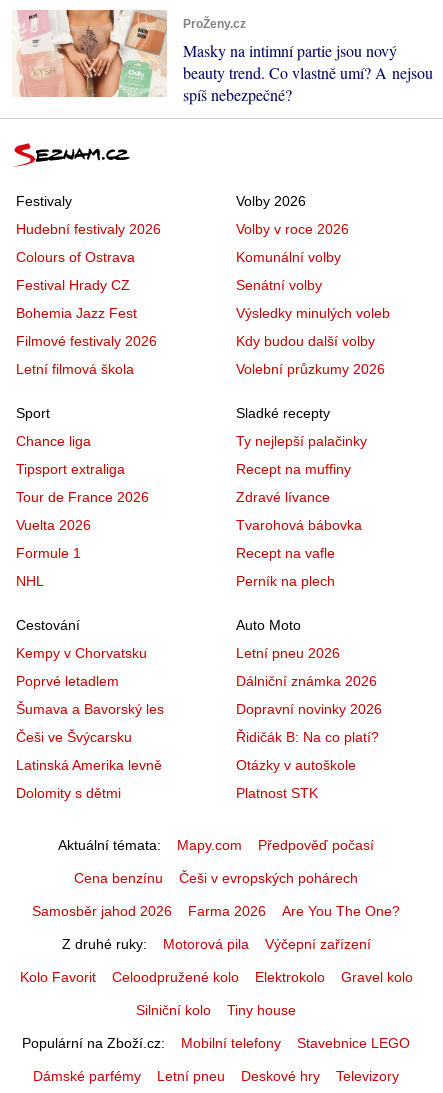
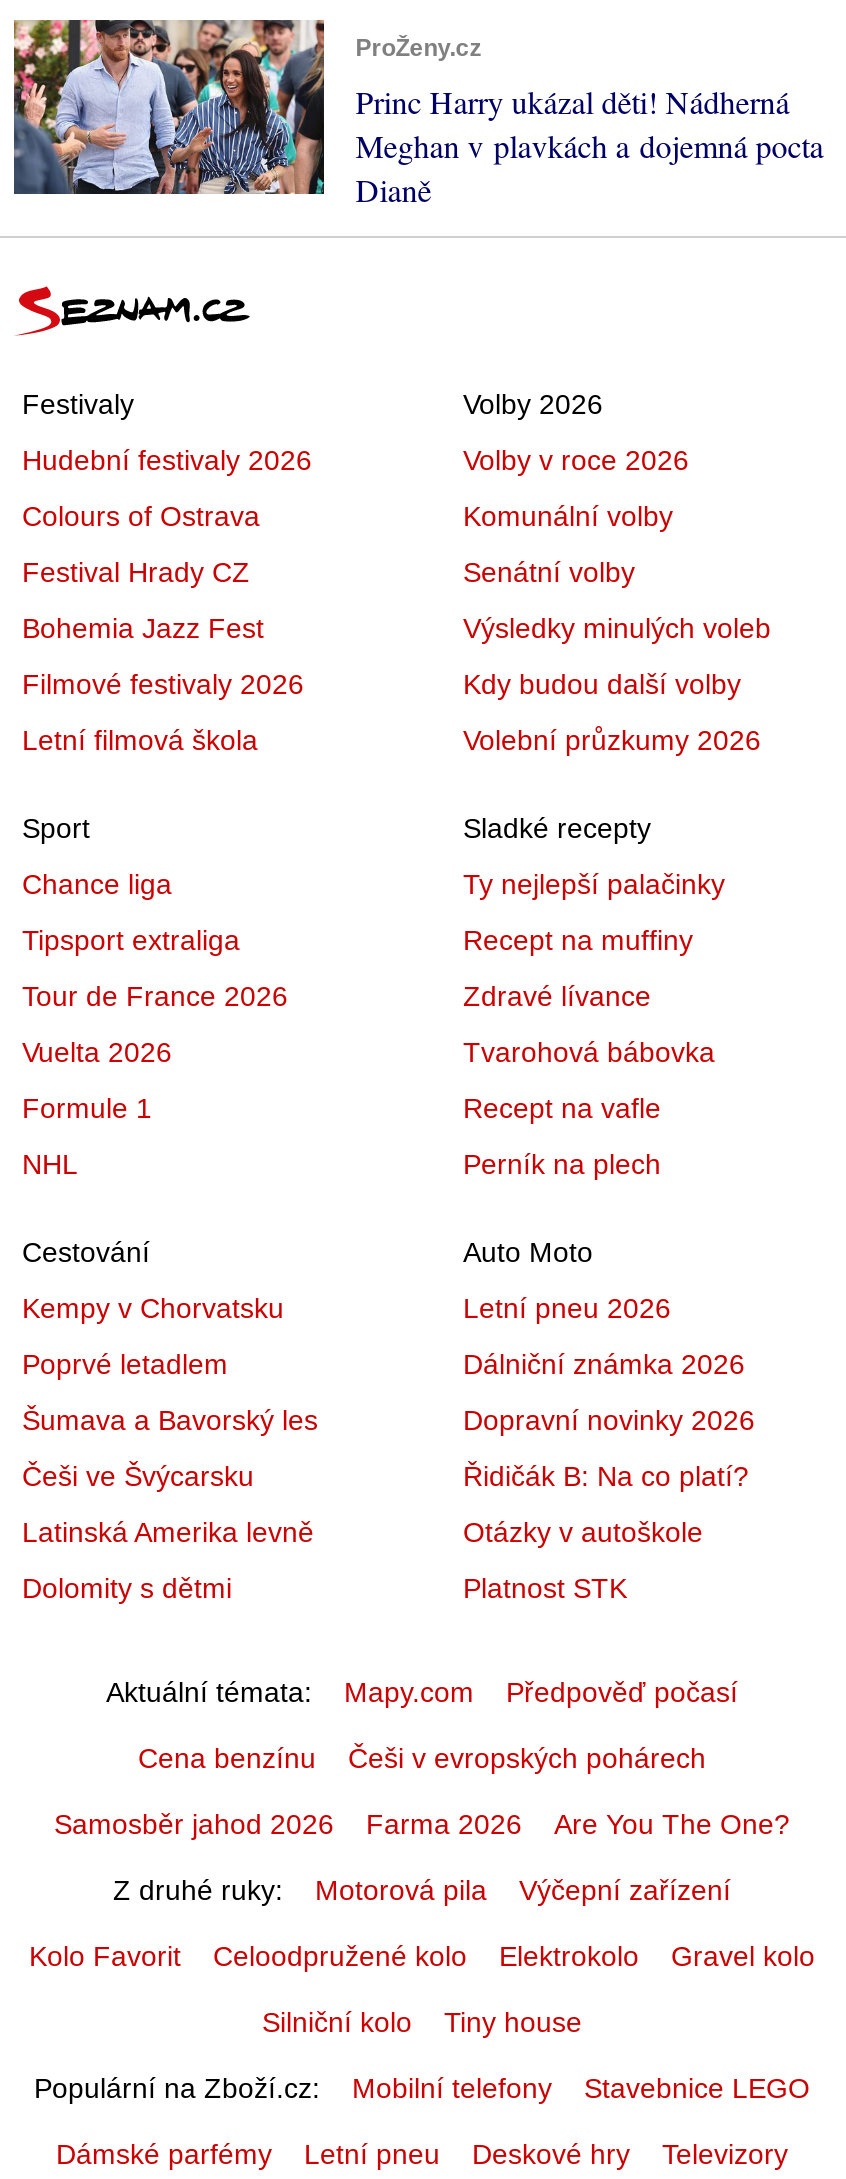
- [image]
- Masky na intimní partie jsou nový
- beauty trend. Co vlastně umí? A nejsou
- spíš nebezpečné?
+ [image]
+ Princ Harry ukázal děti! Nádherná
+ Meghan v plavkách a dojemná pocta
+ Dianě
